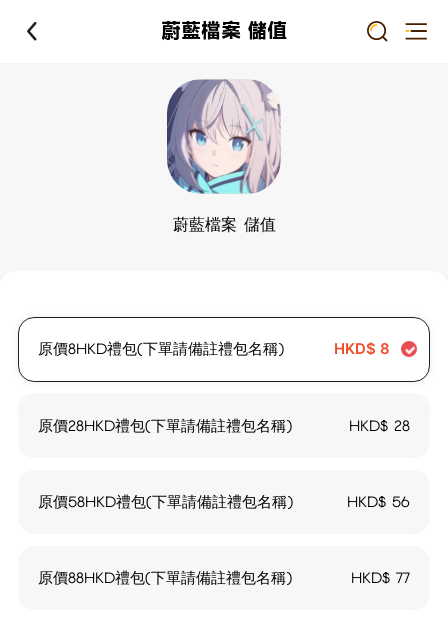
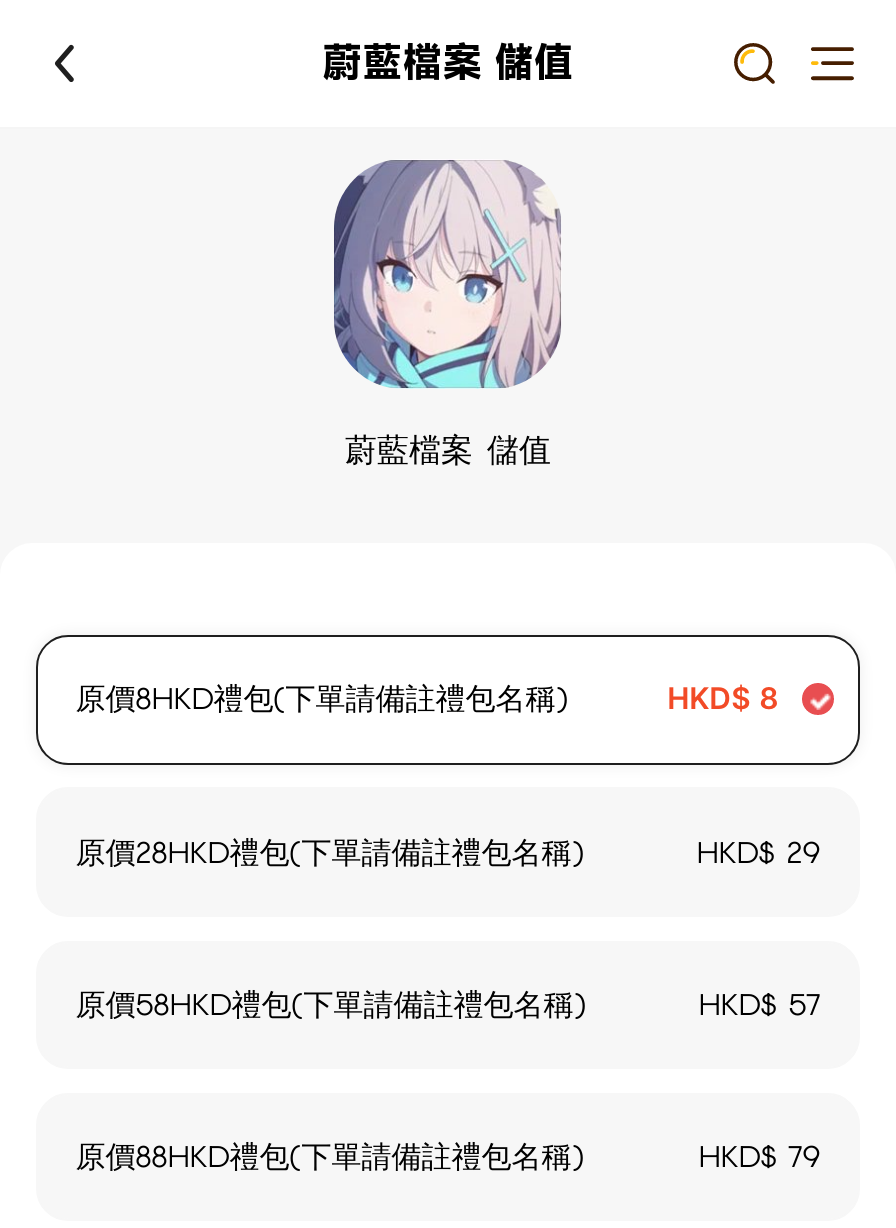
- HKD$28
+ HKD$29

- HKD$56
+ HKD$57

- HKD$77
+ HKD$79
